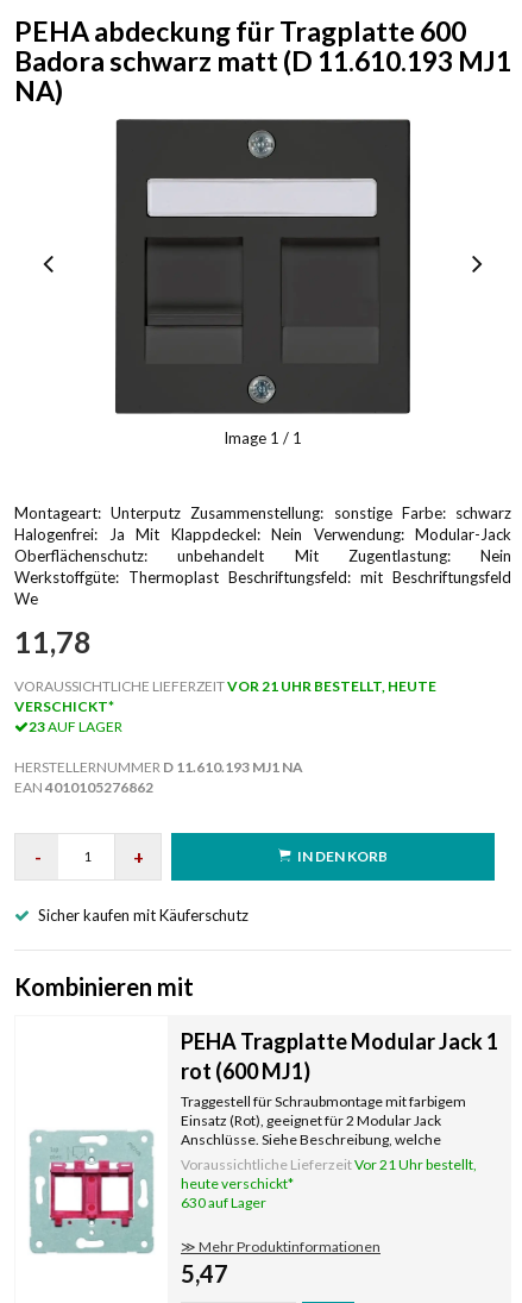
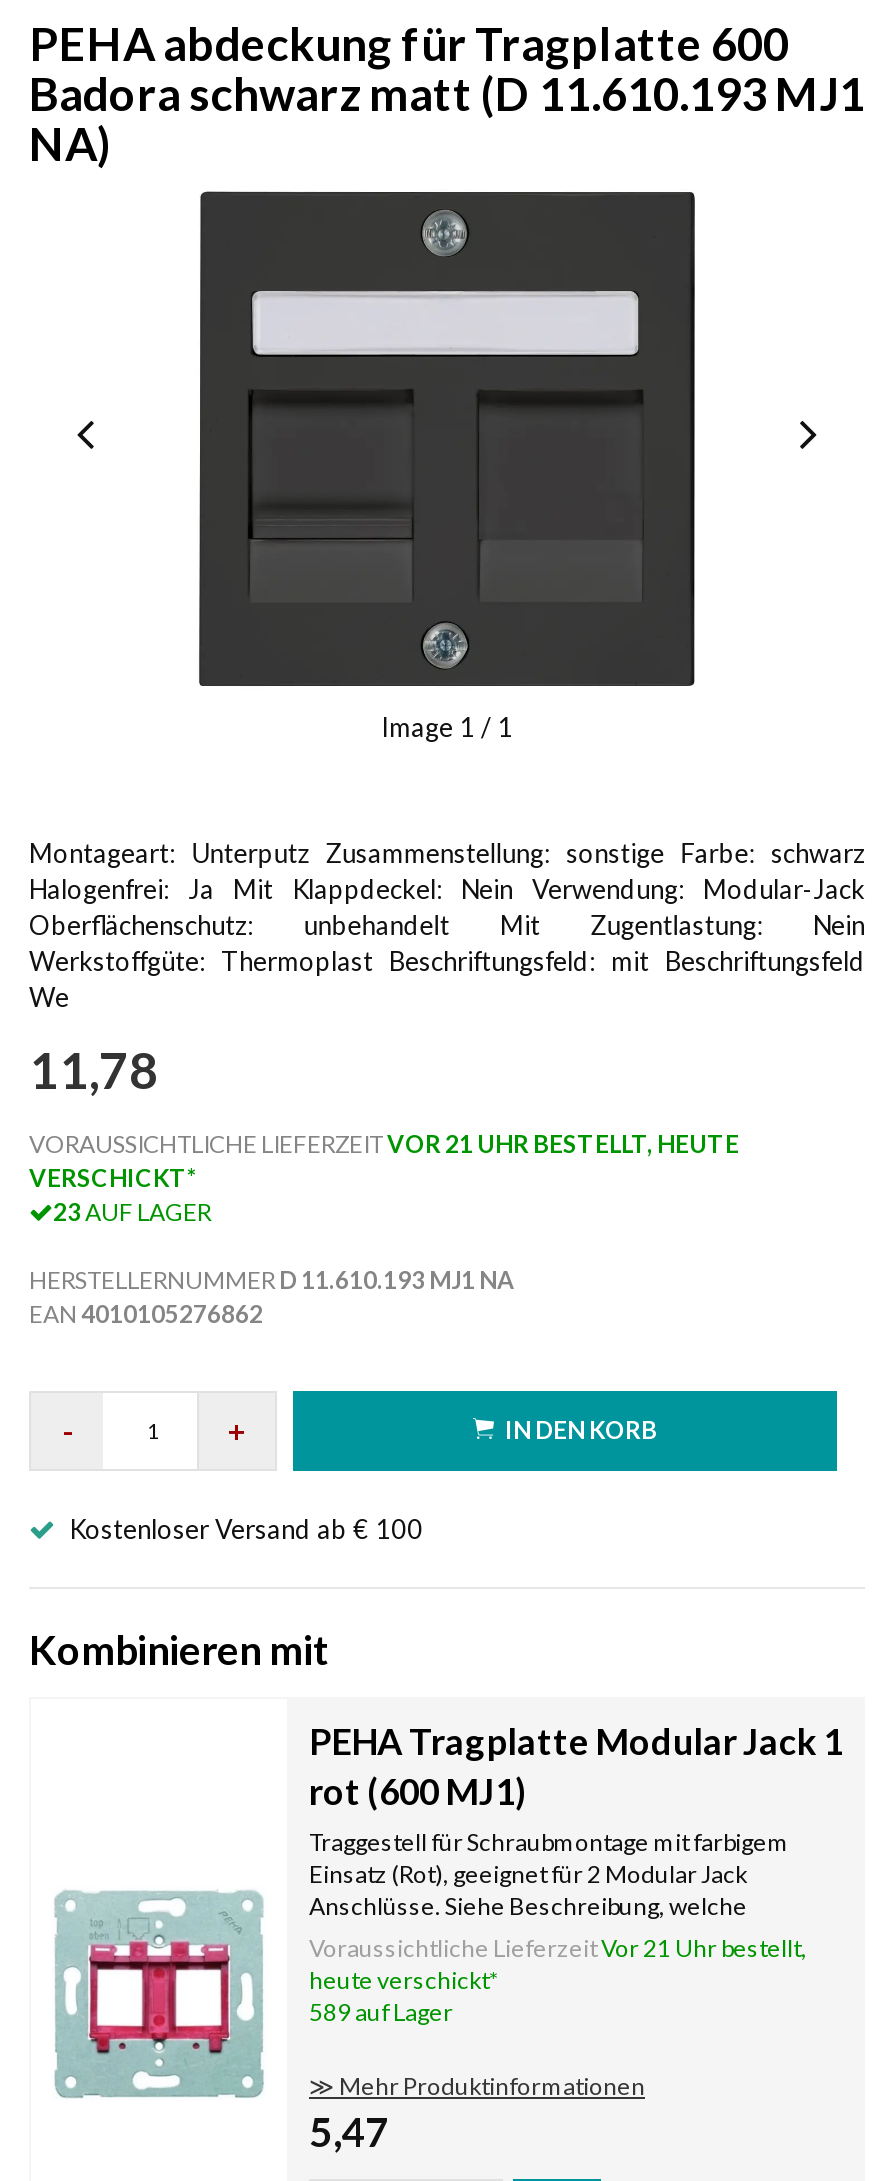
- Sicher kaufen mit Käuferschutz
+ Kostenloser Versand ab € 100

- 630 auf Lager
+ 589 auf Lager
